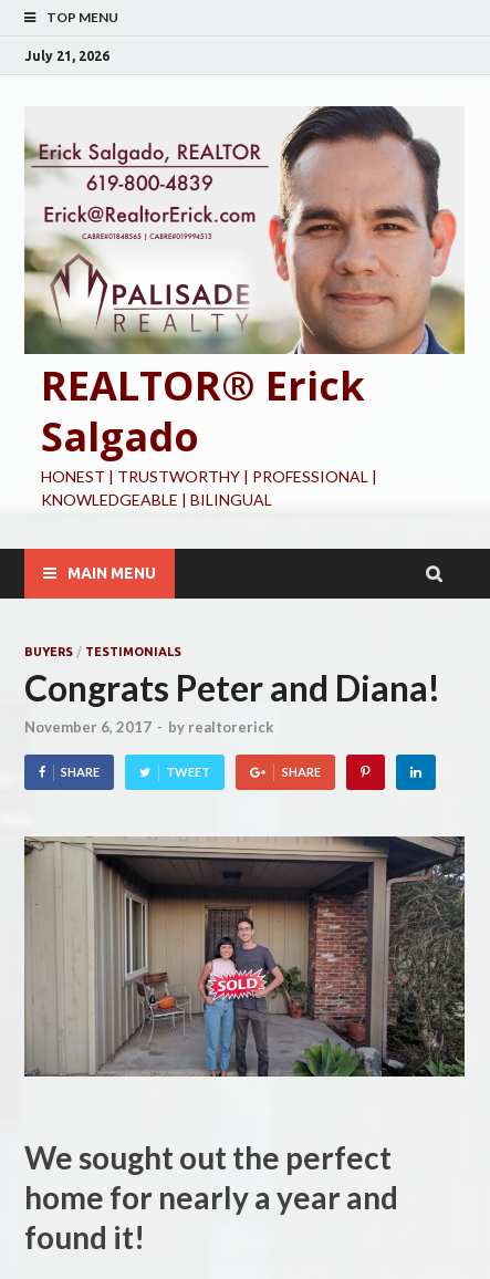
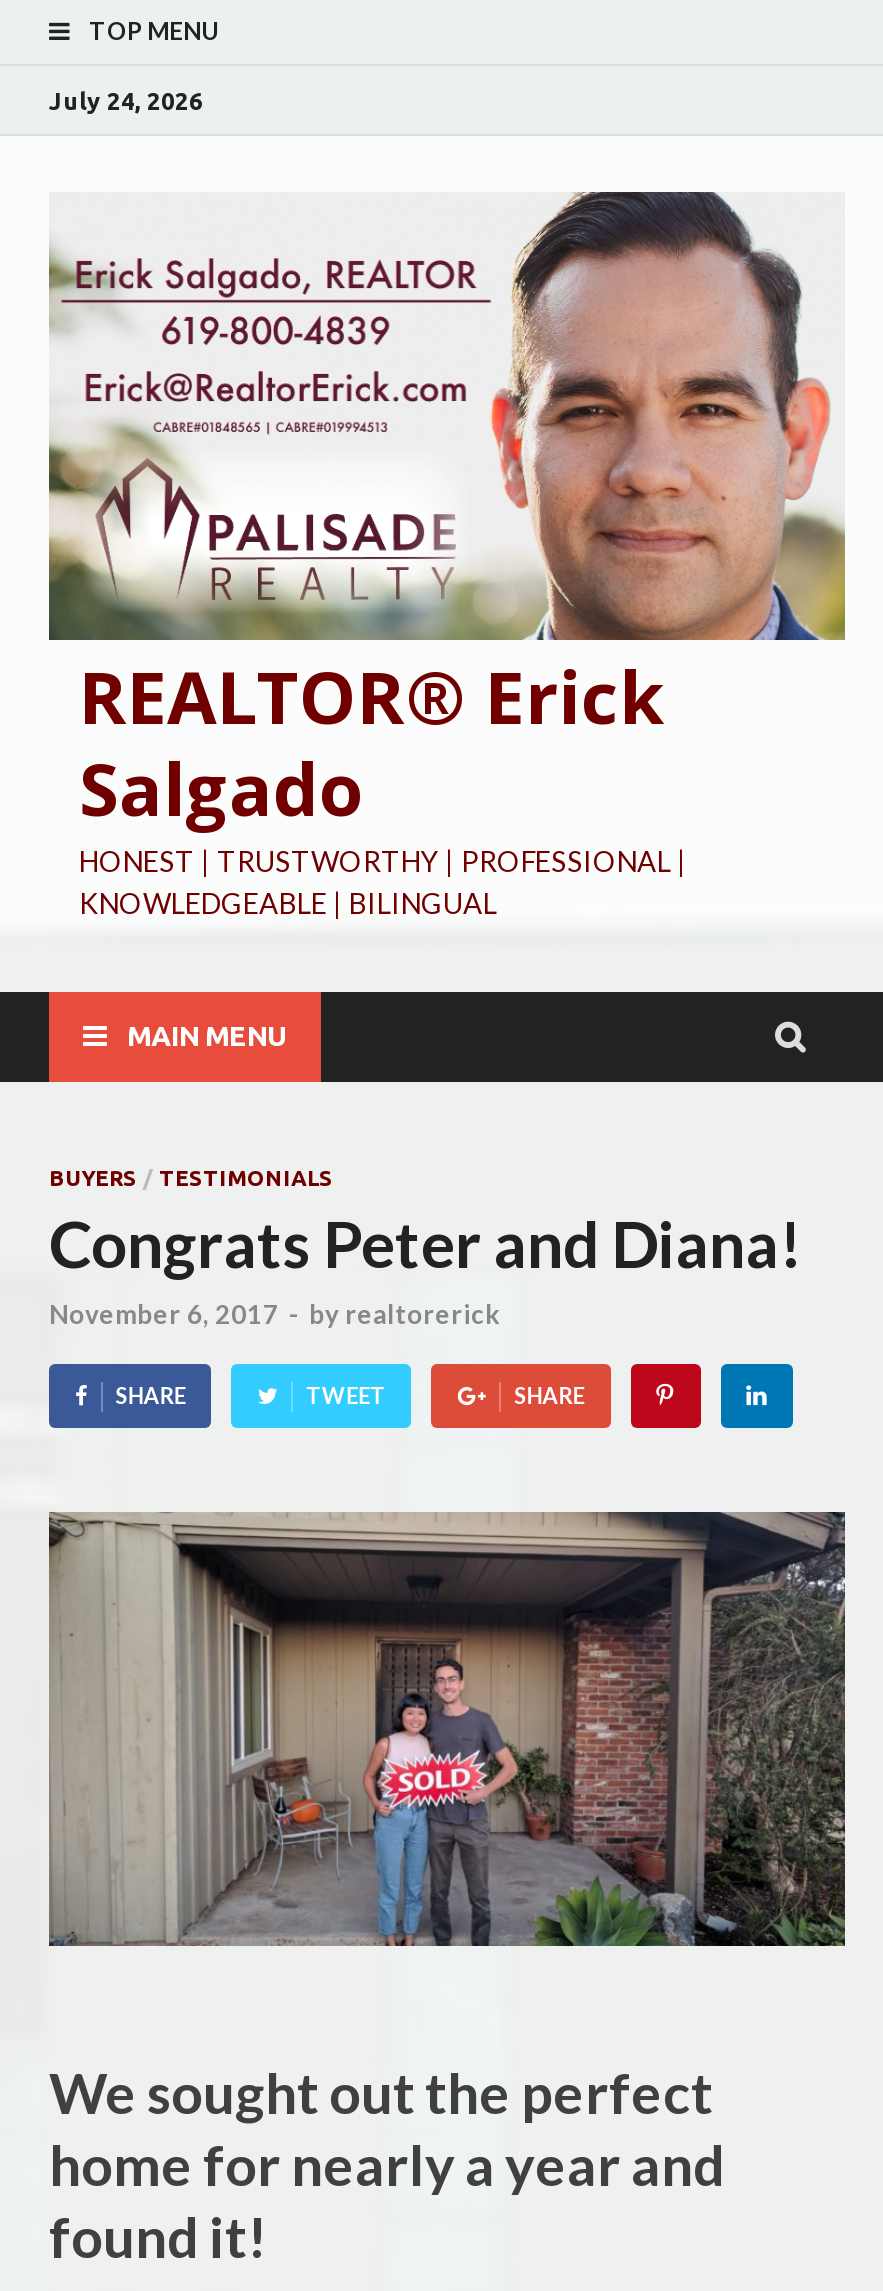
- July 21, 2026
+ July 24, 2026
